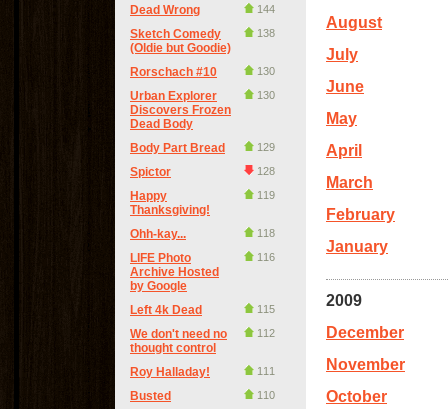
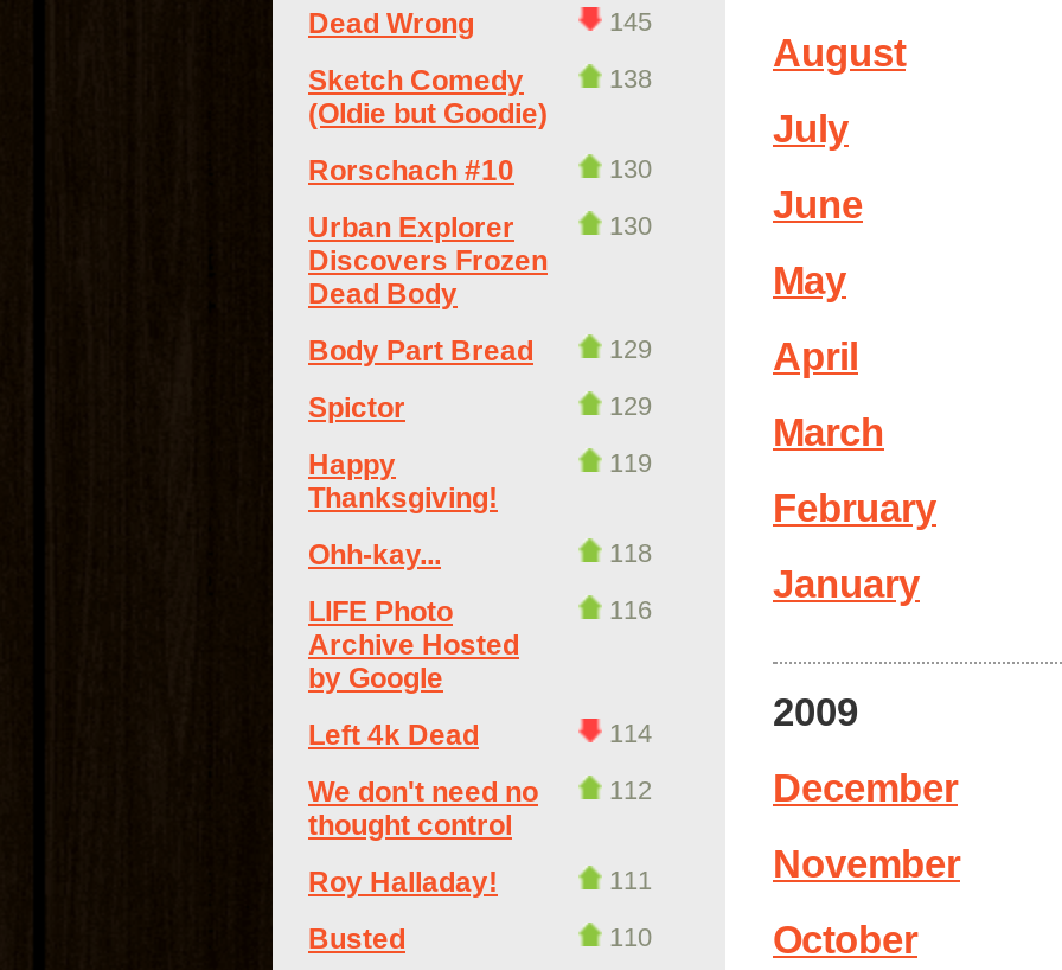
- 144
+ 145

- 128
+ 129

- 115
+ 114
